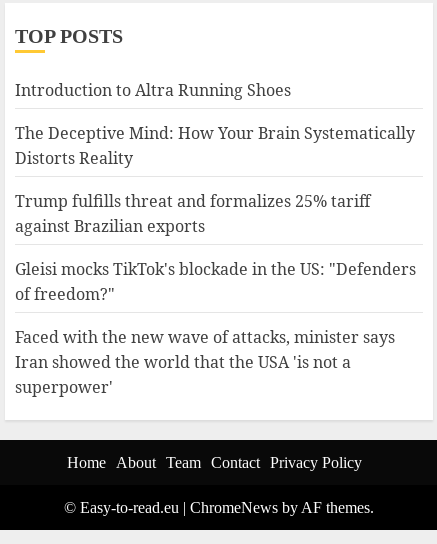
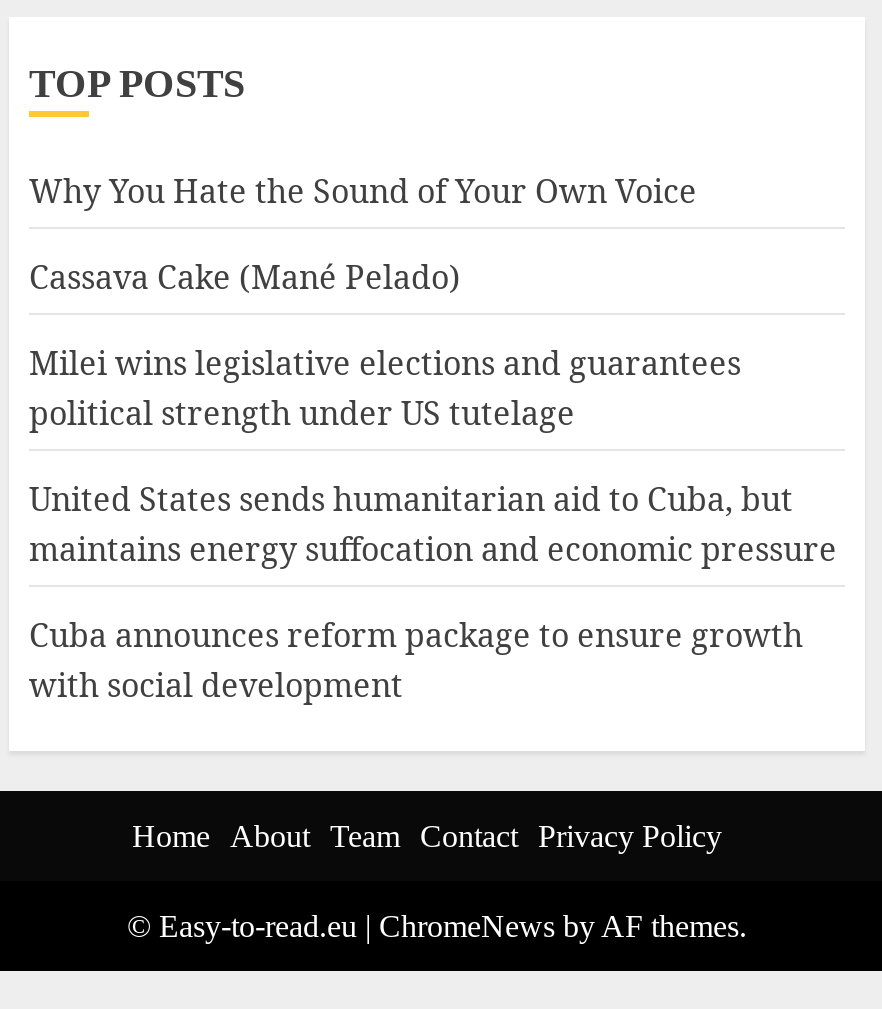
- Introduction to Altra Running Shoes
+ Why You Hate the Sound of Your Own Voice

- The Deceptive Mind: How Your Brain Systematically
- Distorts Reality
+ Cassava Cake (Mané Pelado)

- Trump fulfills threat and formalizes 25% tariff
- against Brazilian exports
+ Milei wins legislative elections and guarantees
+ political strength under US tutelage

- Gleisi mocks TikTok's blockade in the US: "Defenders
- of freedom?"
+ United States sends humanitarian aid to Cuba, but
+ maintains energy suffocation and economic pressure

- Faced with the new wave of attacks, minister says
- Iran showed the world that the USA 'is not a
- superpower'
+ Cuba announces reform package to ensure growth
+ with social development
